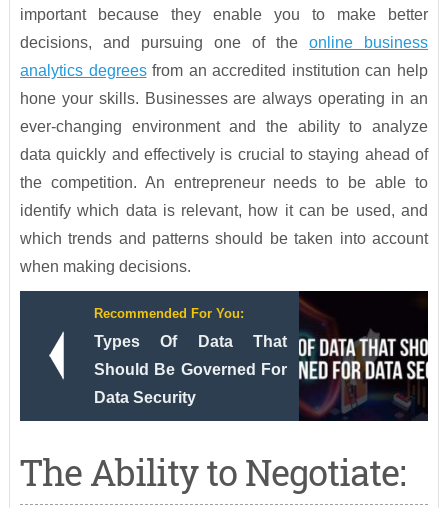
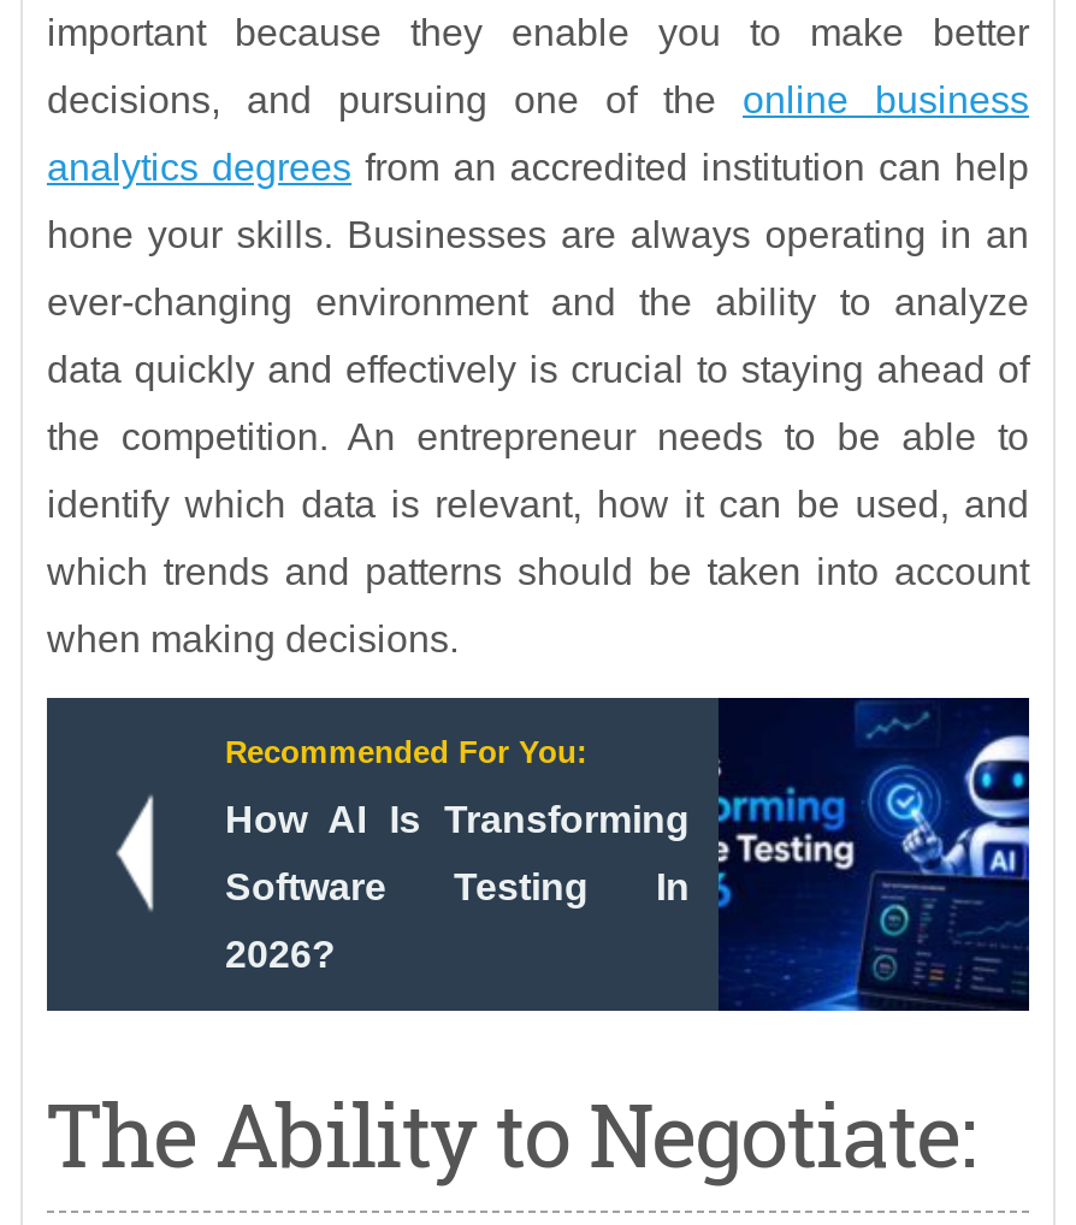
- [image]
- Types Of Data That
+ [image]
+ How AI Is Transforming

- Should Be Governed For
+ Software Testing In

- Data Security
+ 2026?
